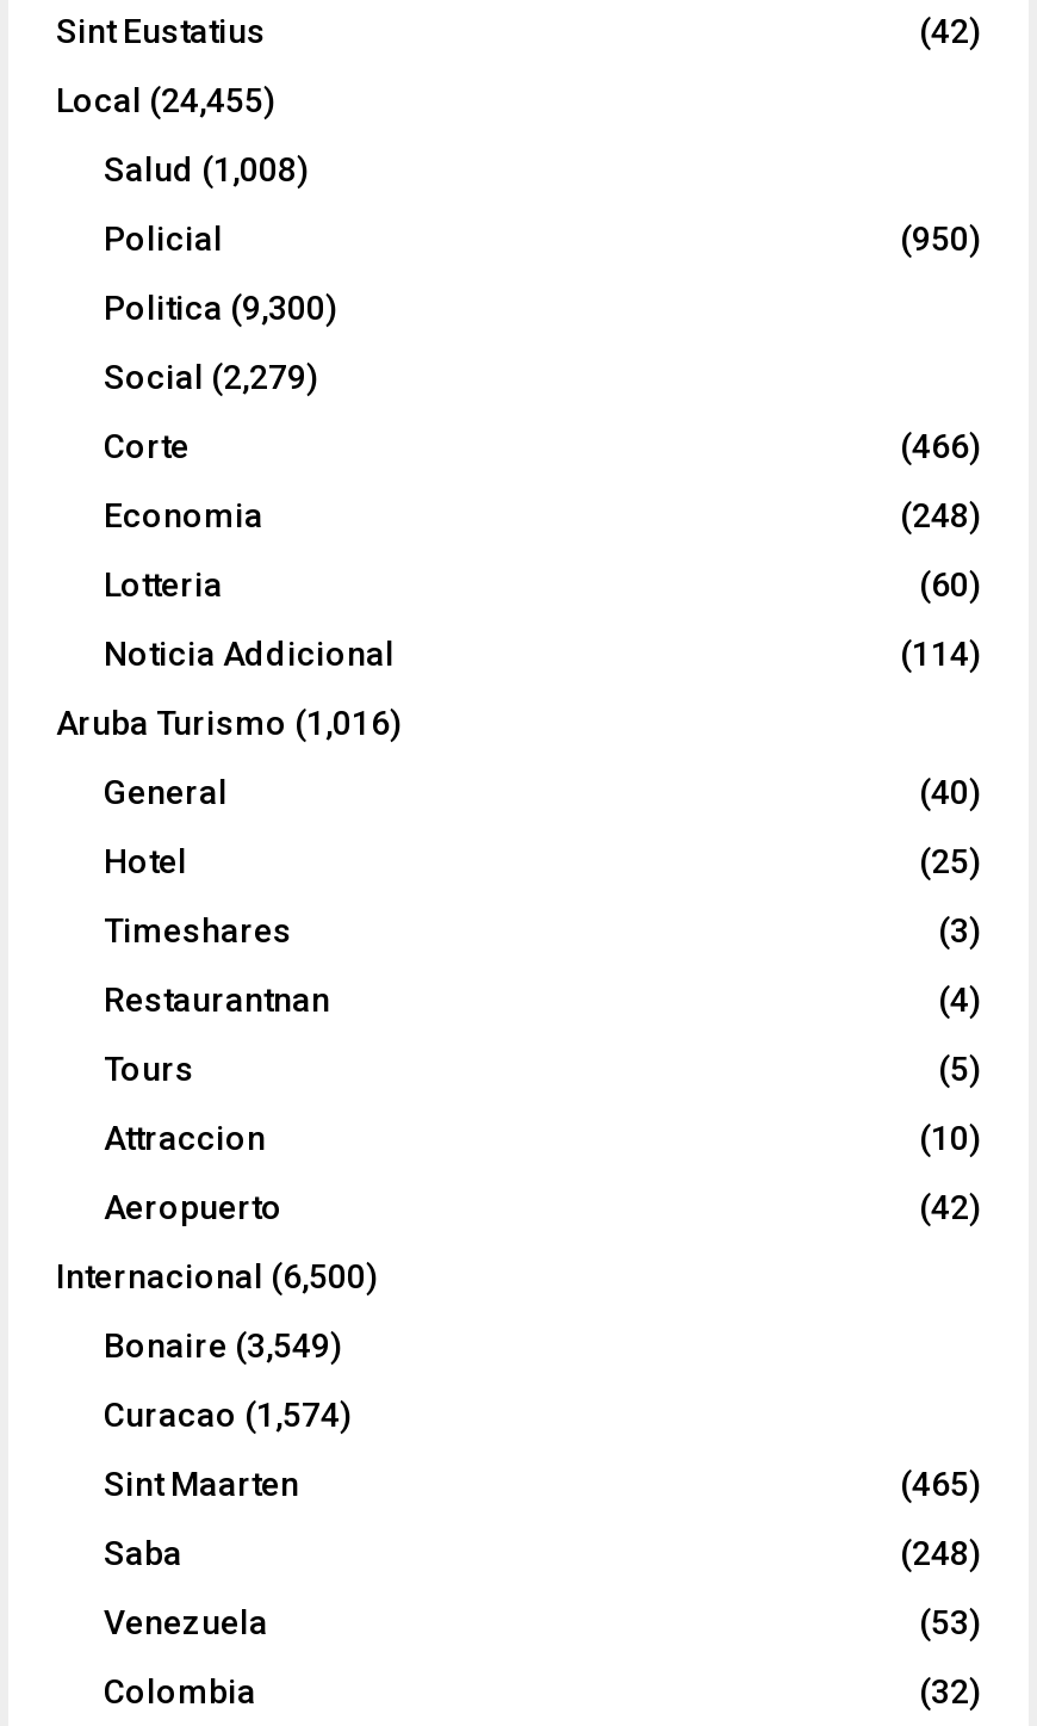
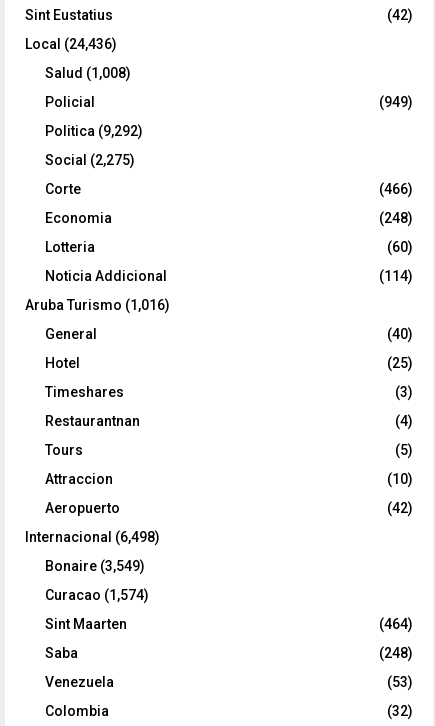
- Local (24,455)
+ Local (24,436)

- (950)
+ (949)

- Politica (9,300)
+ Politica (9,292)

- Social (2,279)
+ Social (2,275)

- Internacional (6,500)
+ Internacional (6,498)

- (465)
+ (464)
